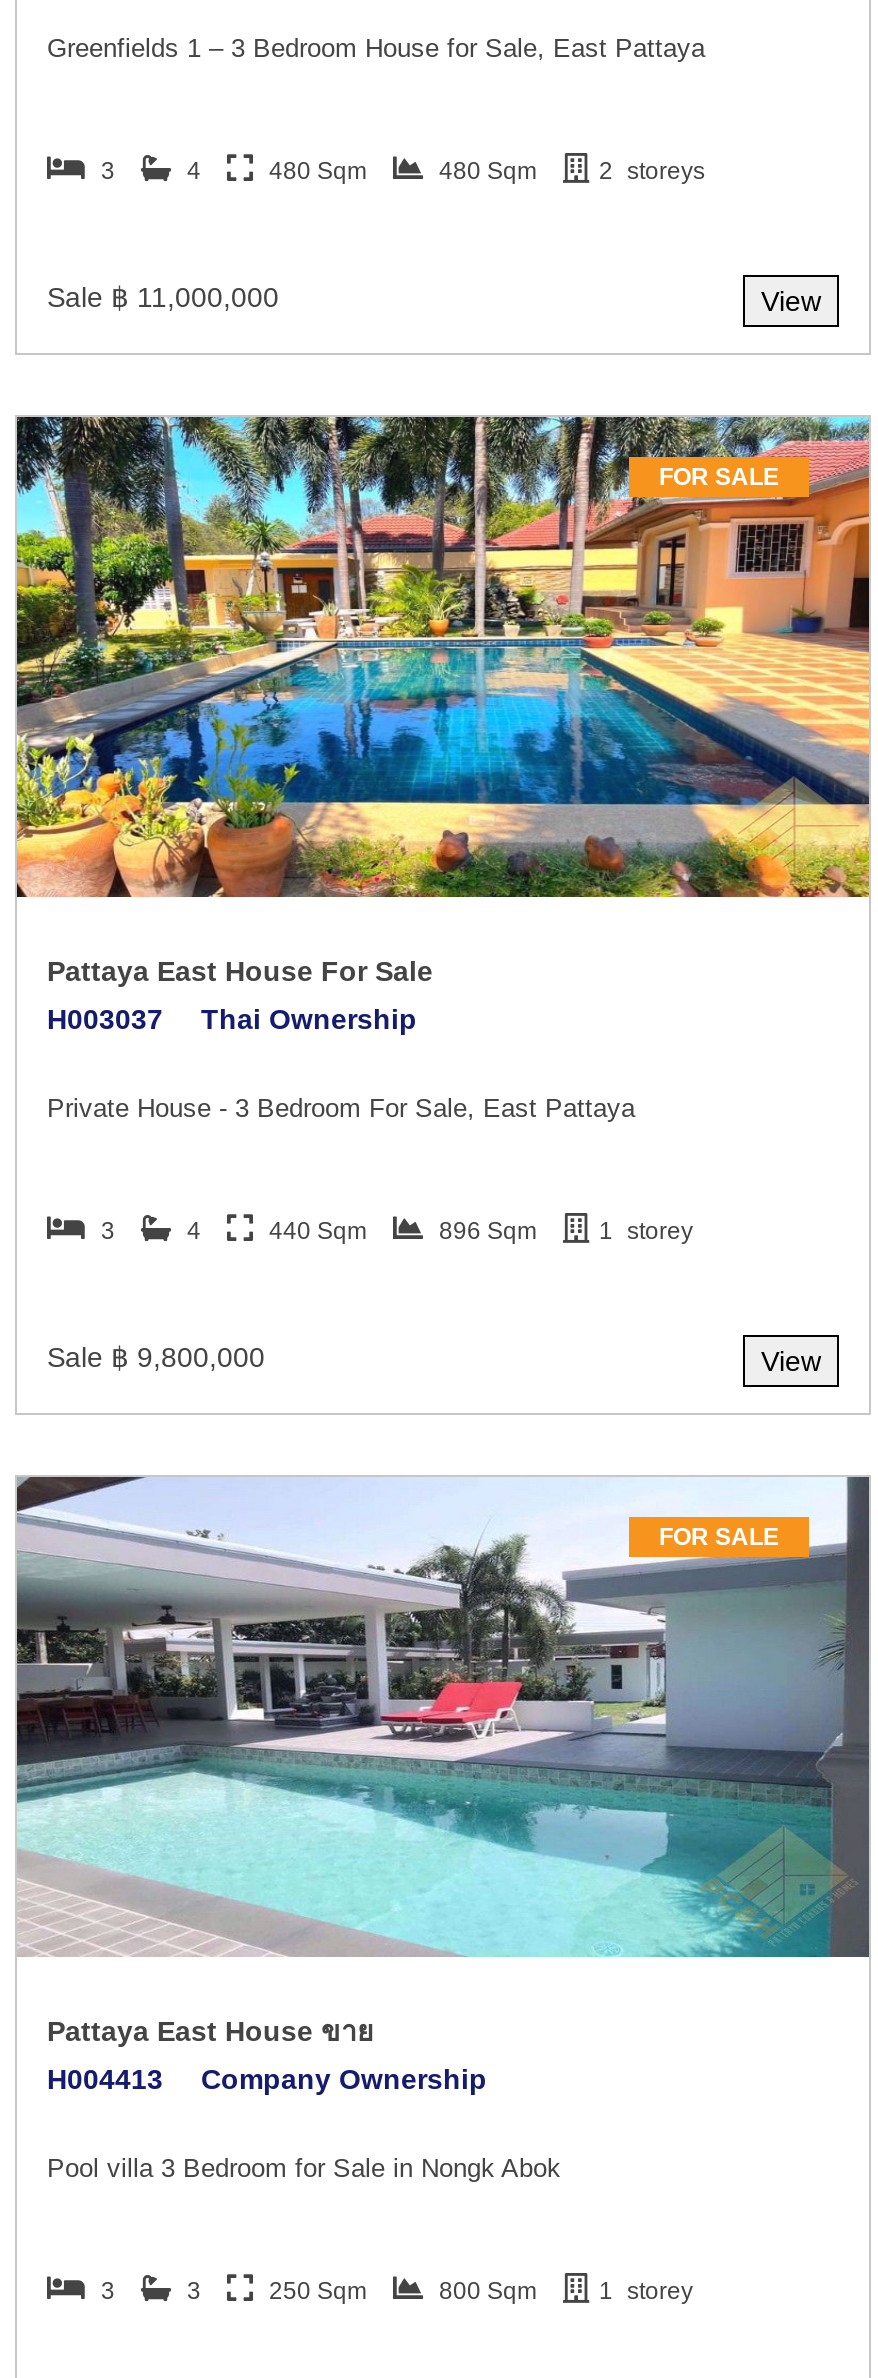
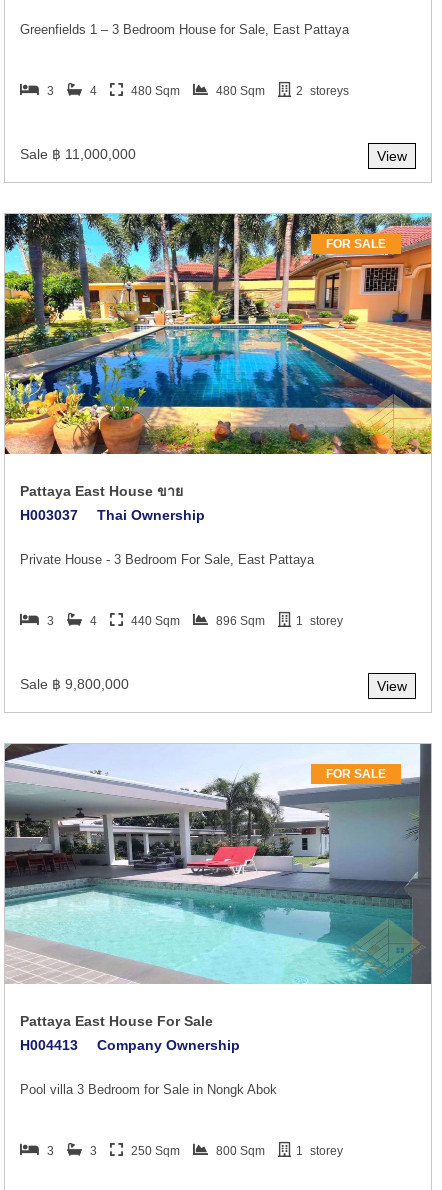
moved down: Pattaya East House For Sale

moved up: Pattaya East House ขาย
